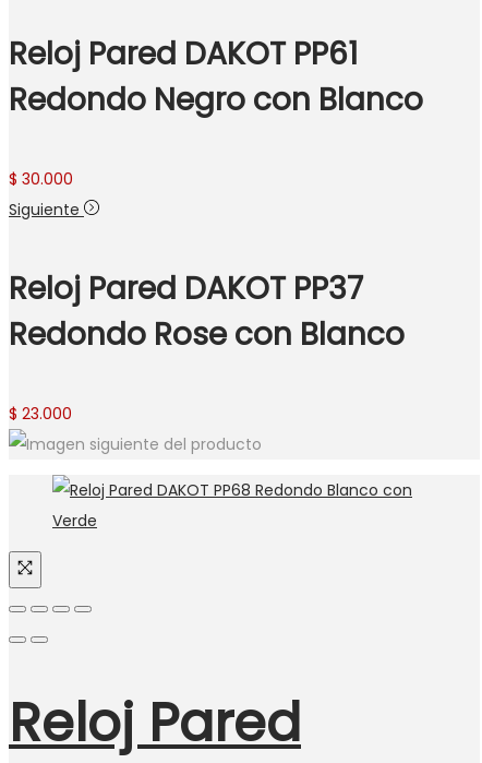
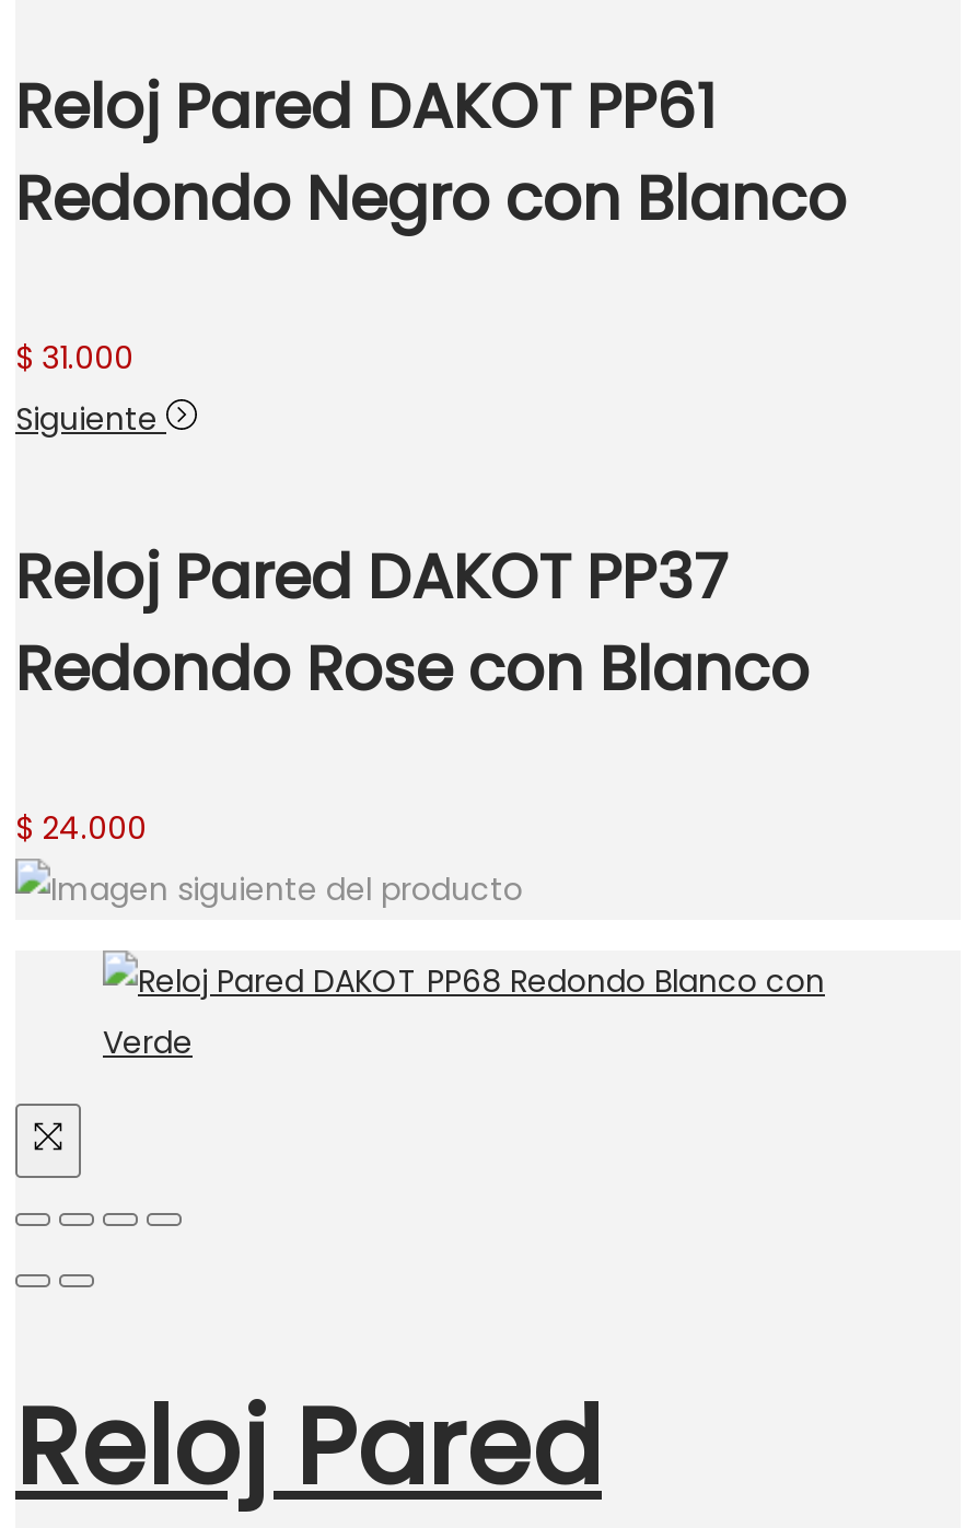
- $30.000
+ $31.000

- $23.000
+ $24.000
